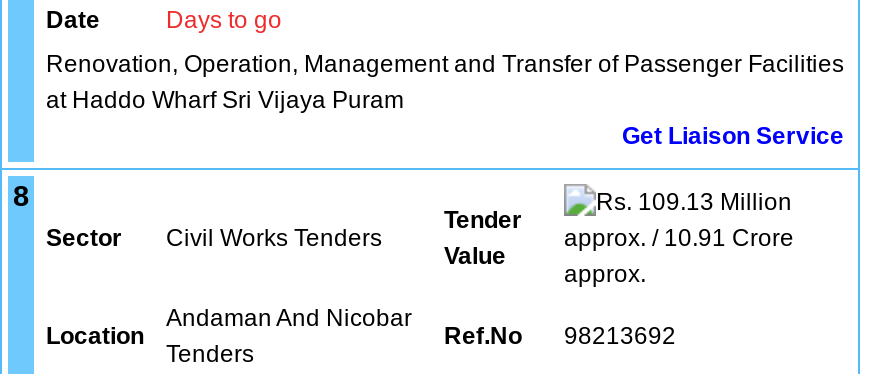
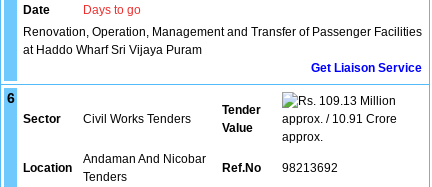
- 8
+ 6
